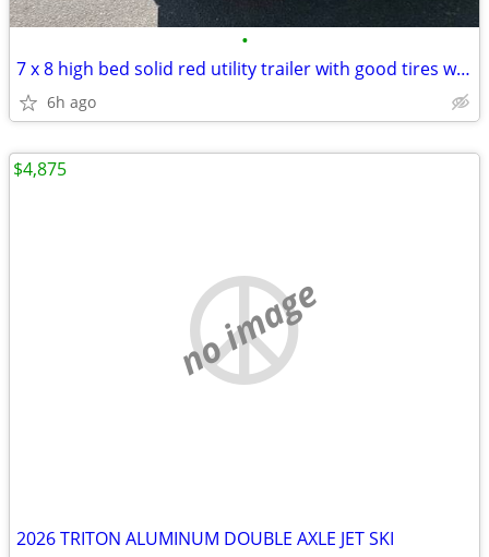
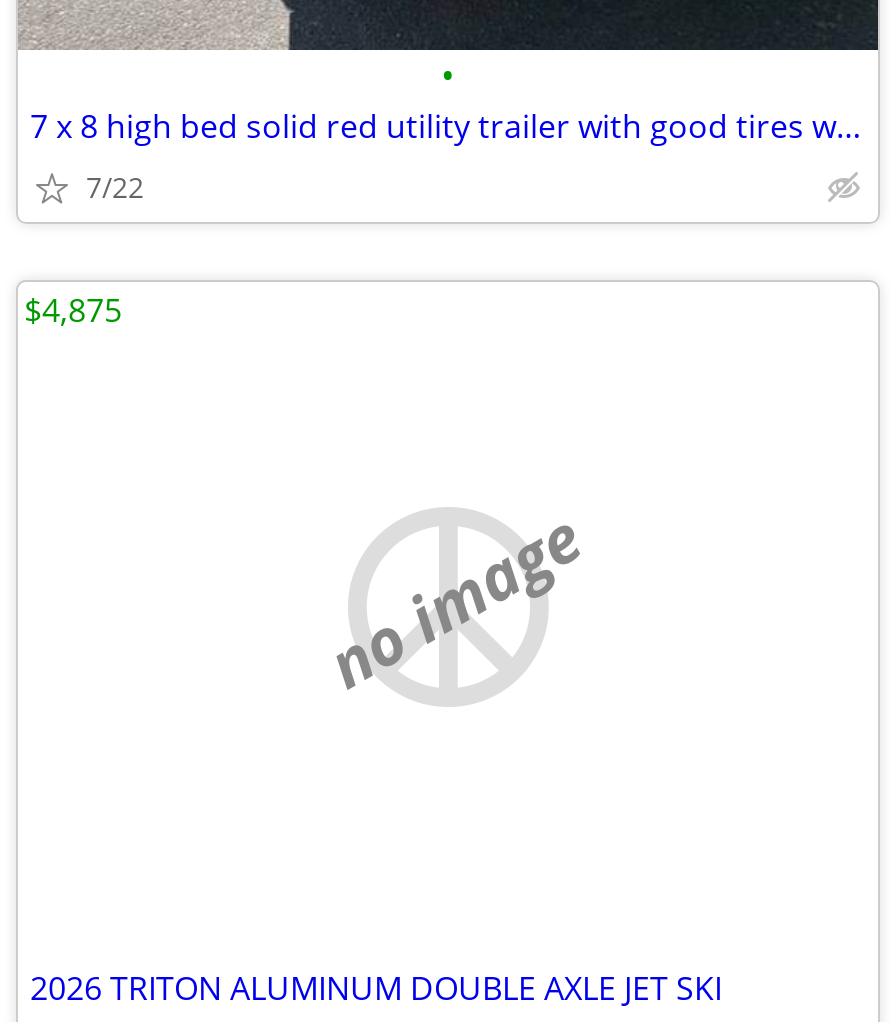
- 6h ago
+ 7/22
